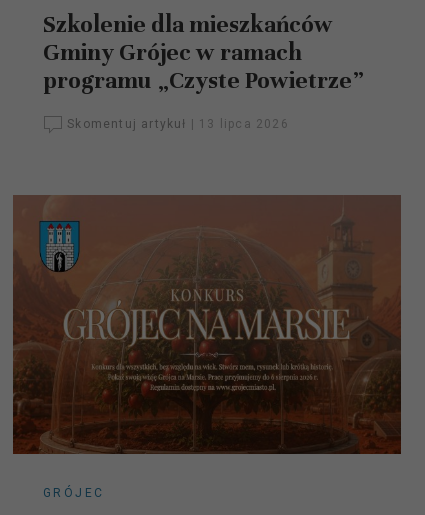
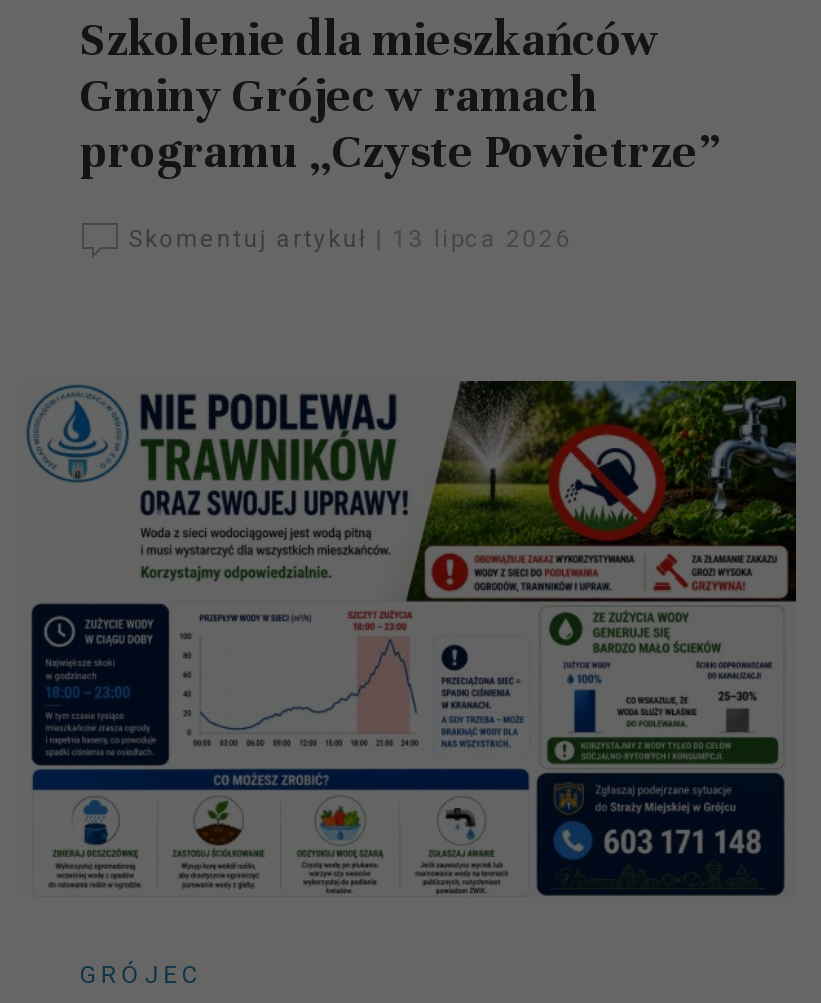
- [image]
+ [image]
